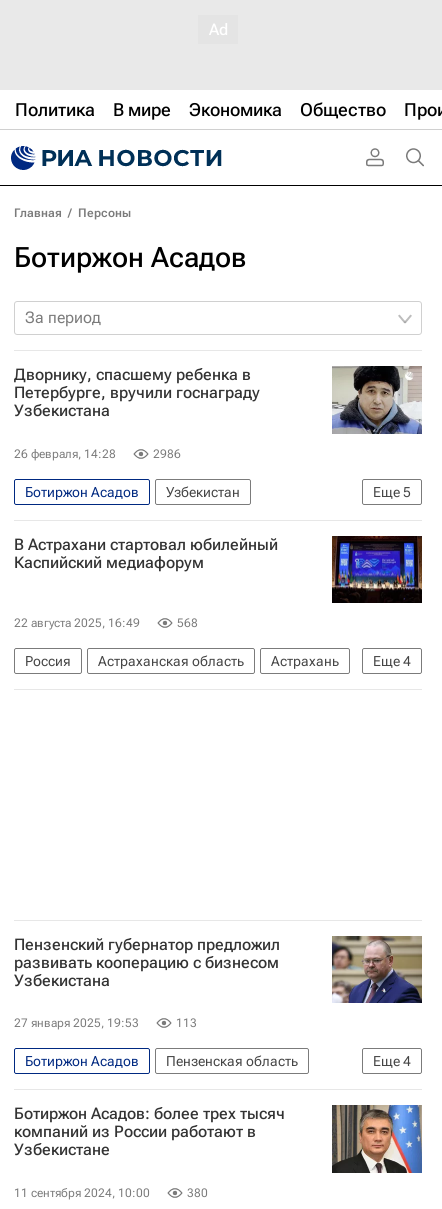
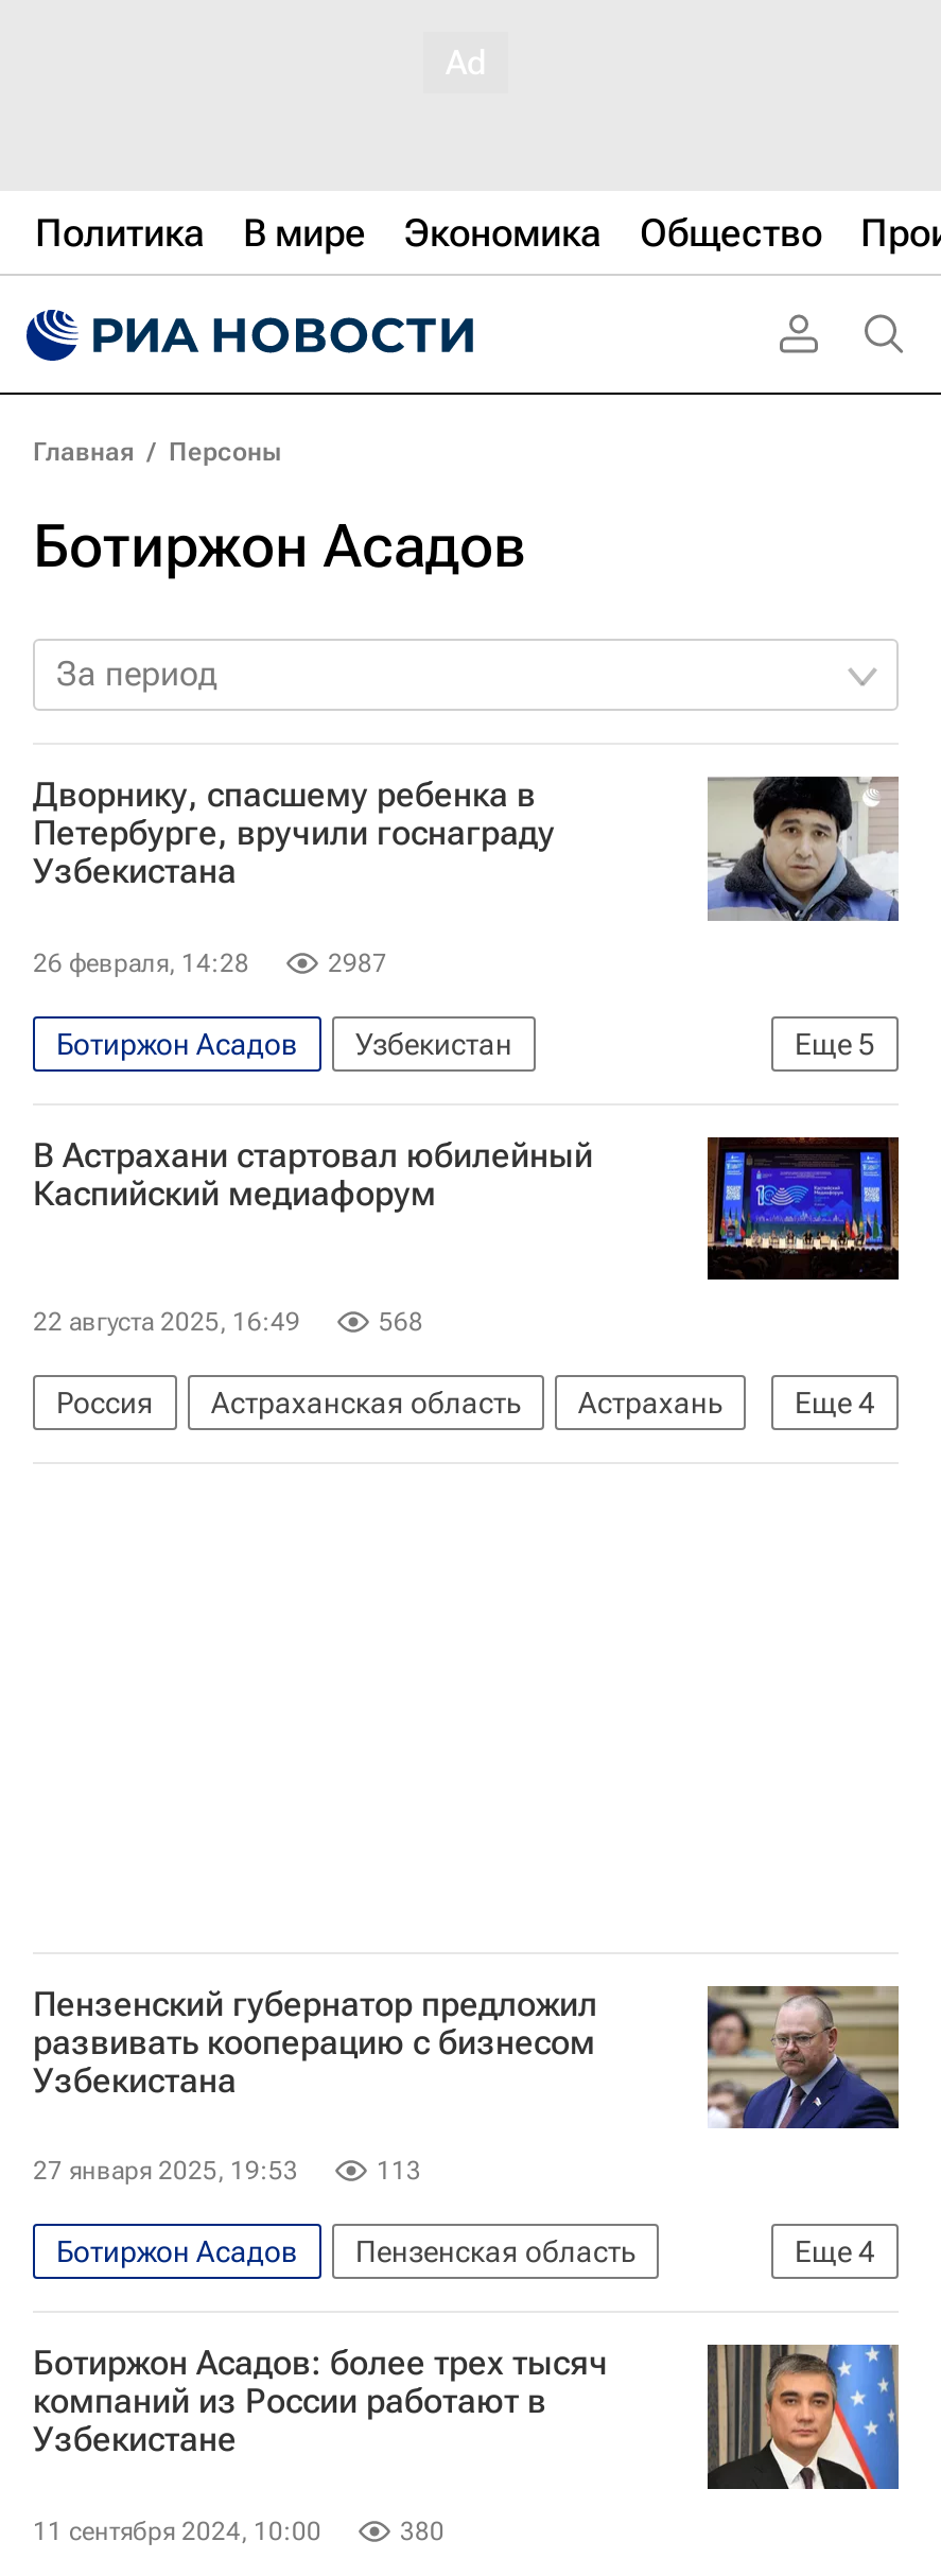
- 2986
+ 2987
